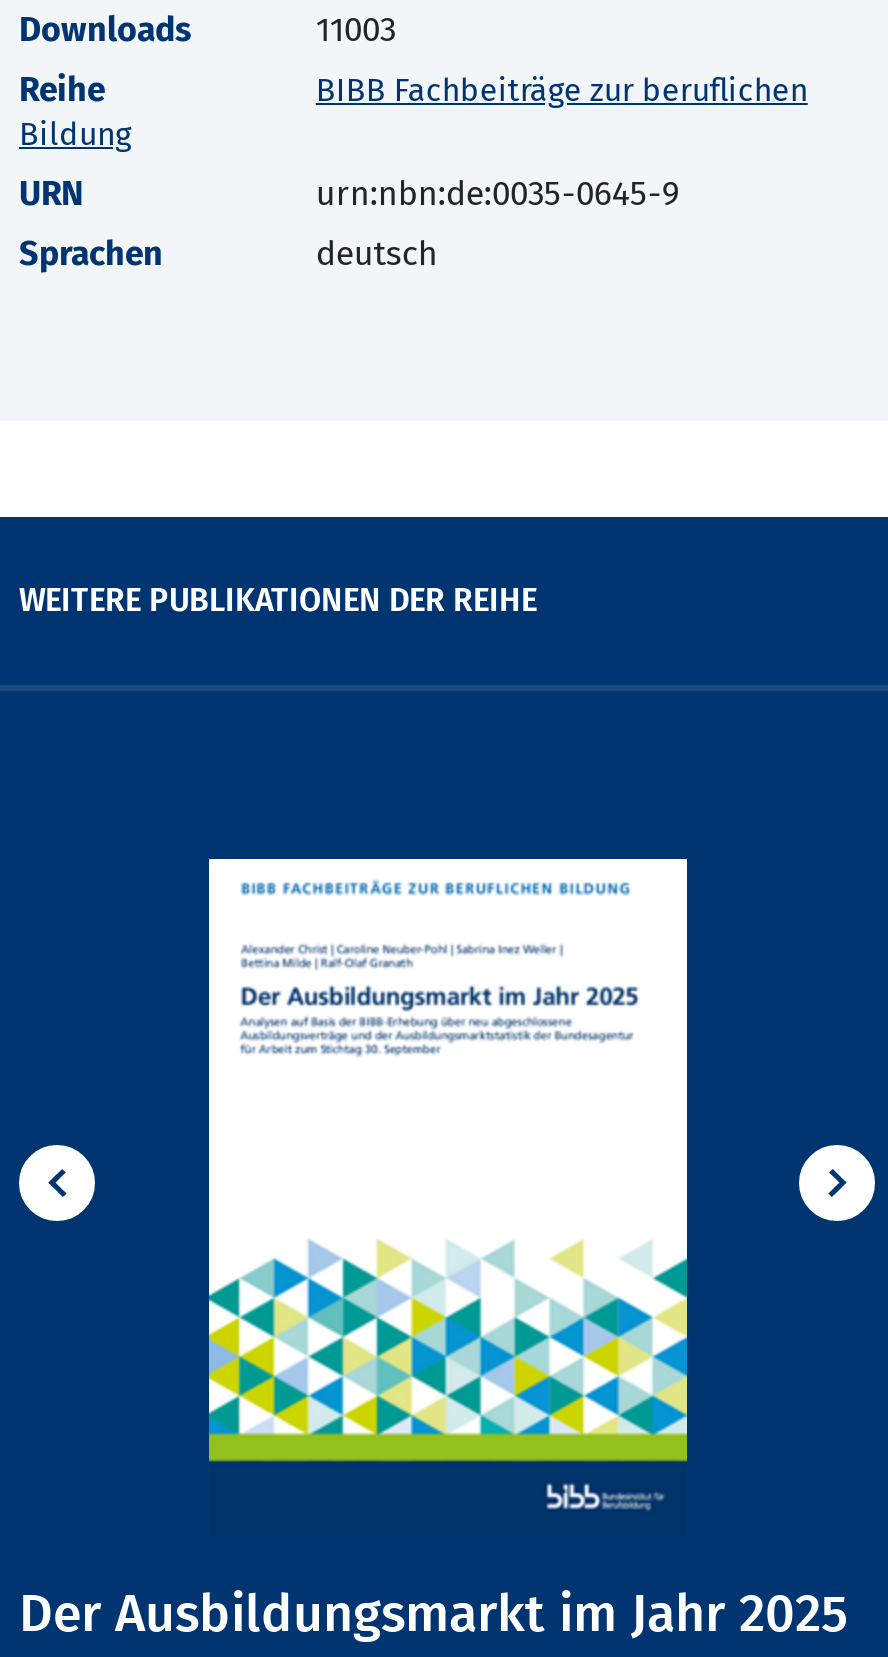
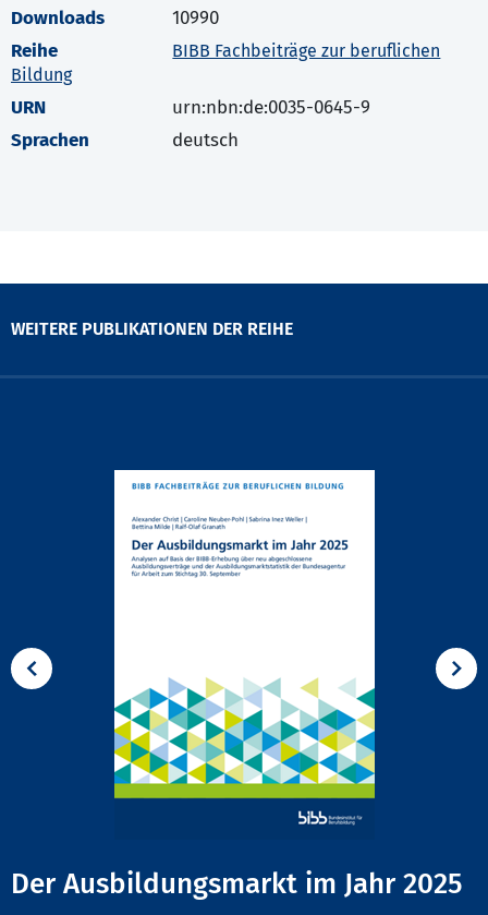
- 11003
+ 10990

- [image]
+ [image]

- [image]
+ [image]
